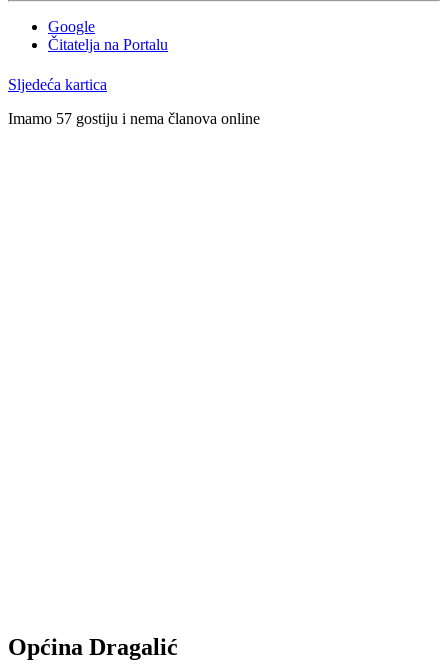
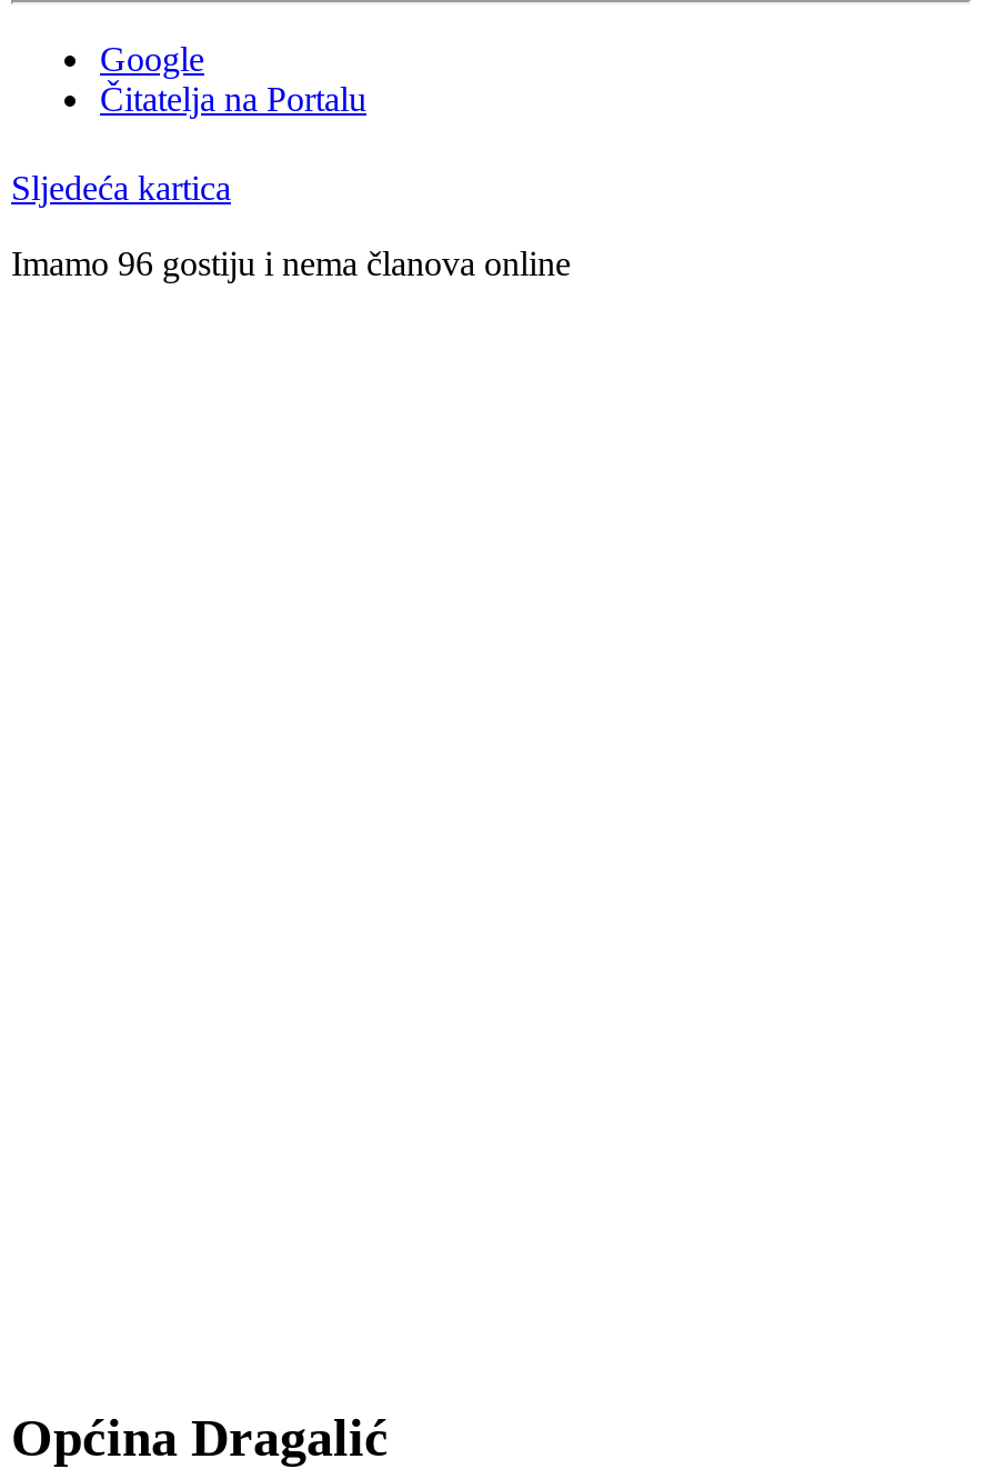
- Imamo 57 gostiju i nema članova online
+ Imamo 96 gostiju i nema članova online
